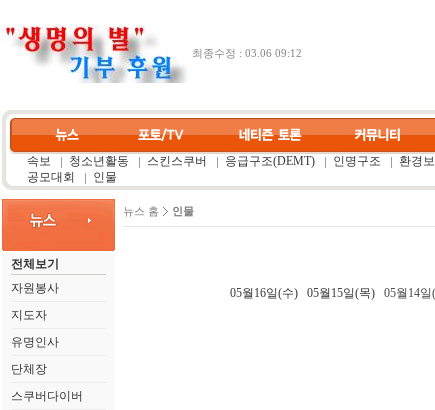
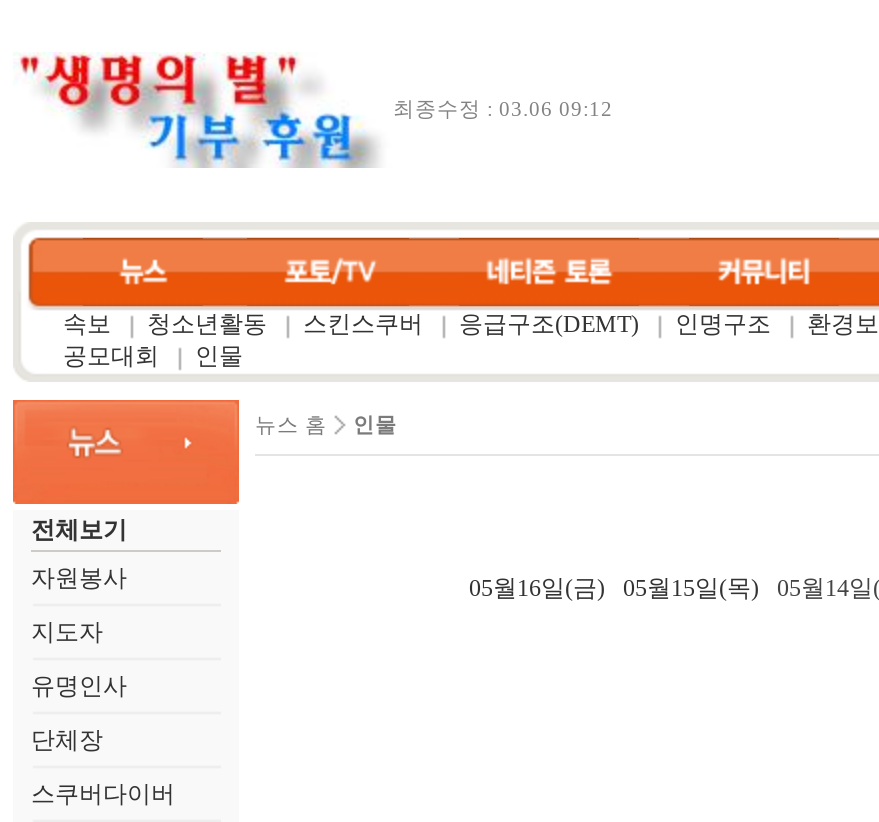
- 05월16일(수)
+ 05월16일(금)
